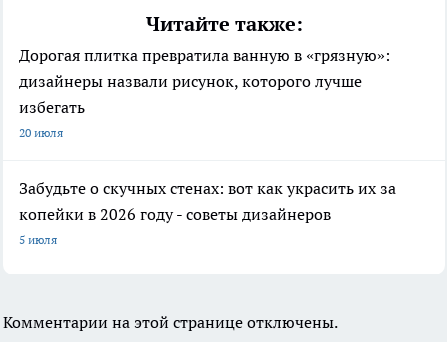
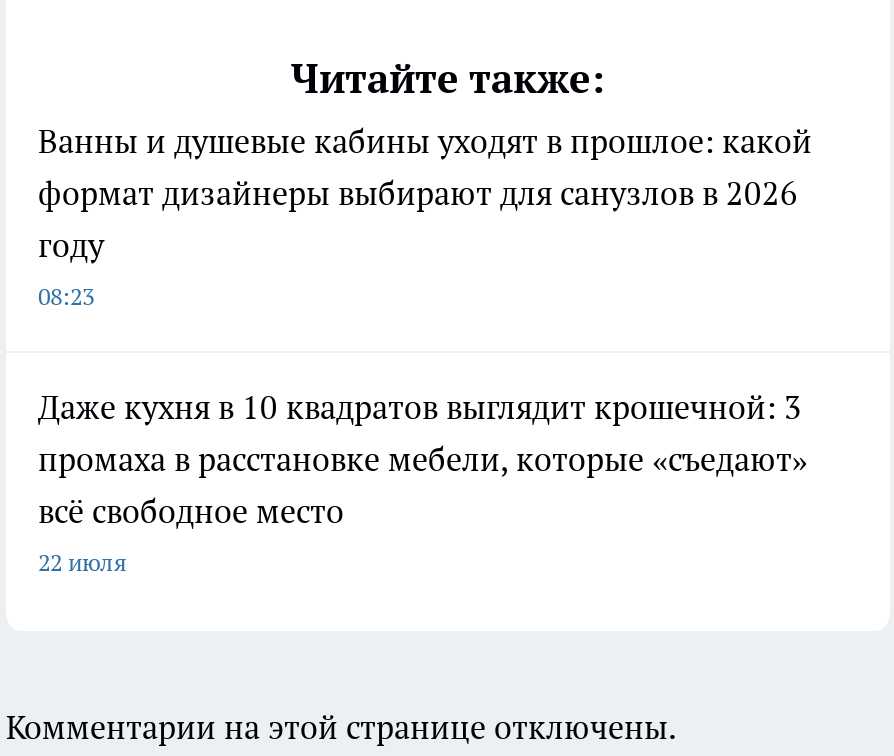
- Дорогая плитка превратила ванную в «грязную»:
- дизайнеры назвали рисунок, которого лучше
- избегать
- 20 июля
+ Ванны и душевые кабины уходят в прошлое: какой
+ формат дизайнеры выбирают для санузлов в 2026
+ году
+ 08:23

- Забудьте о скучных стенах: вот как украсить их за
- копейки в 2026 году - советы дизайнеров
- 5 июля
+ Даже кухня в 10 квадратов выглядит крошечной: 3
+ промаха в расстановке мебели, которые «съедают»
+ всё свободное место
+ 22 июля
